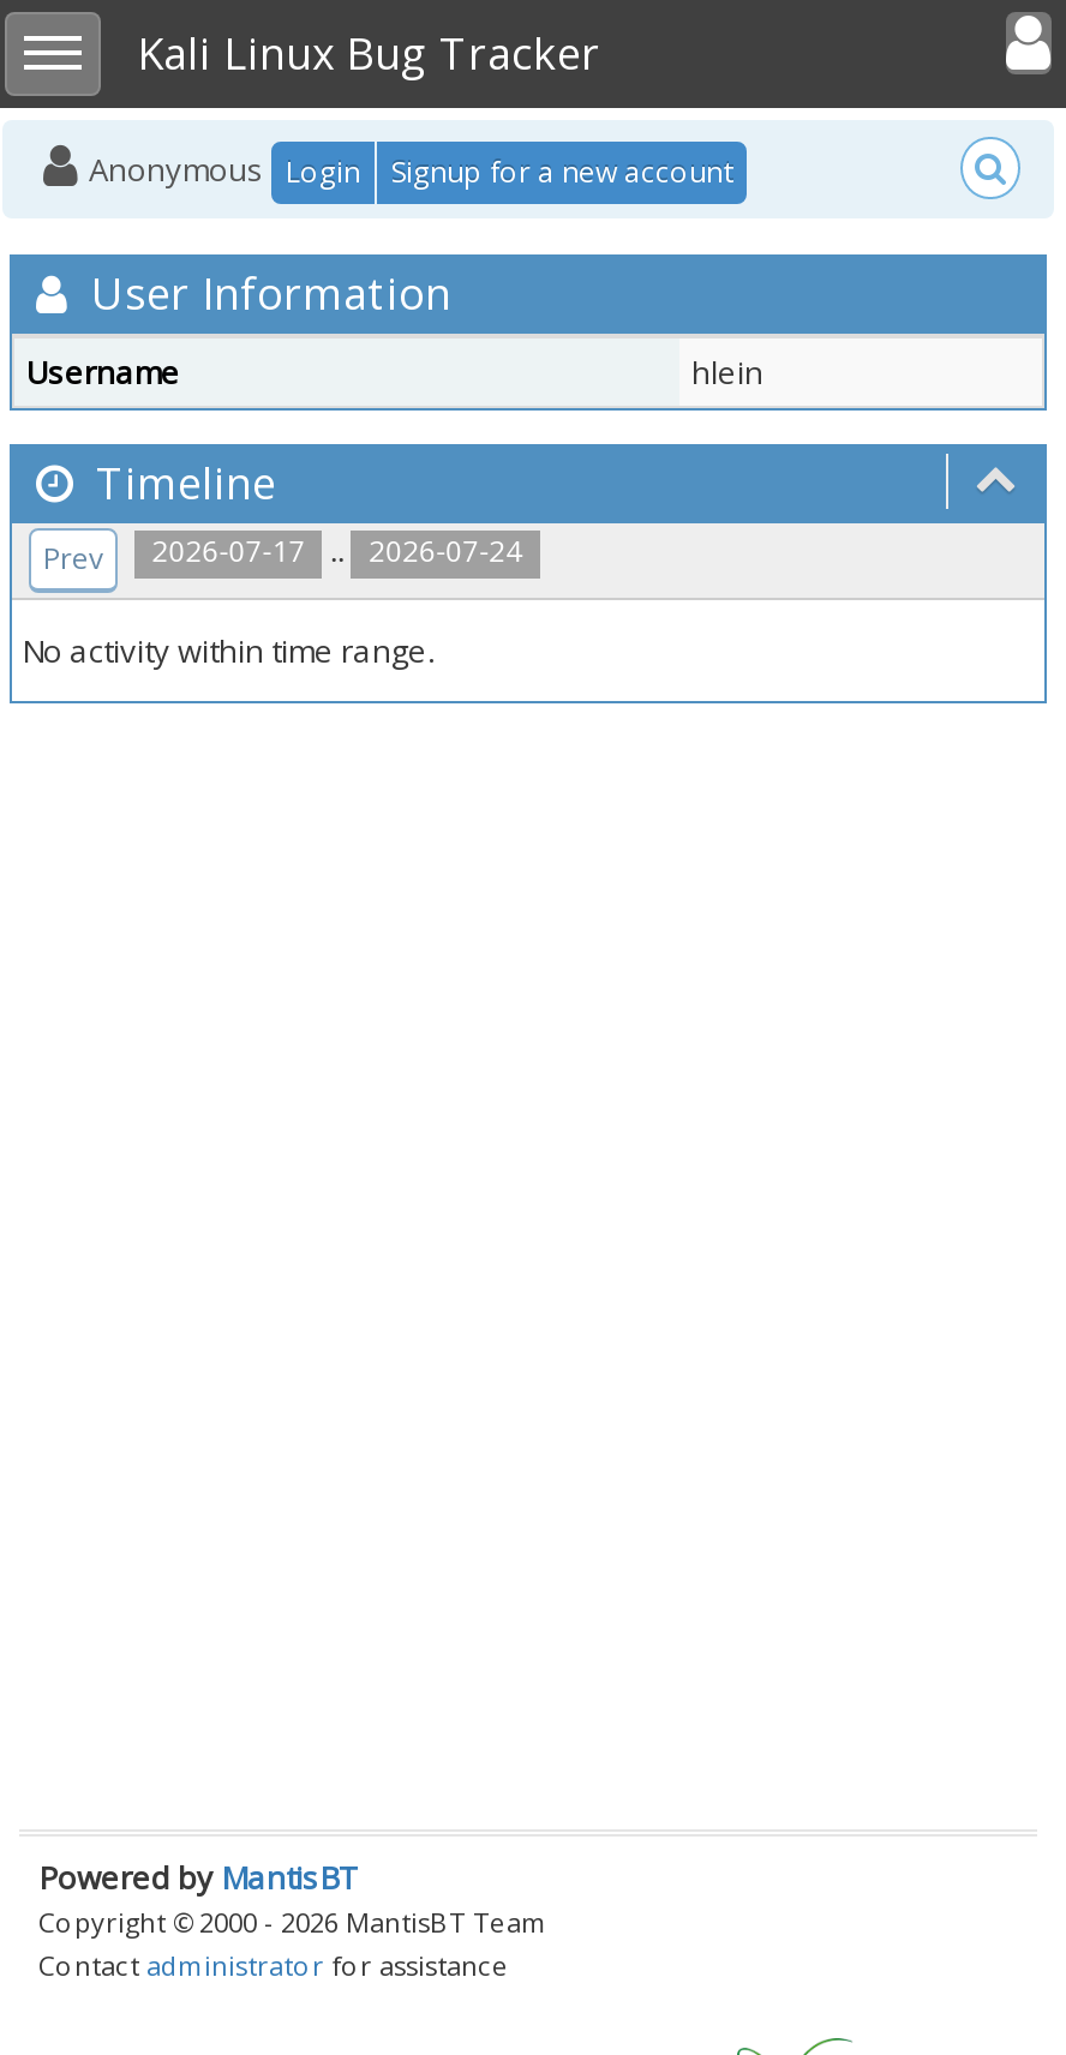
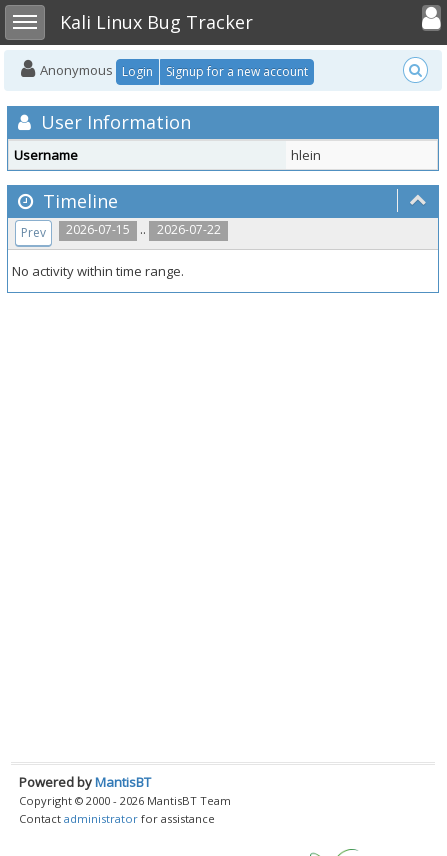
- Prev 2026-07-17 .. 2026-07-24
+ Prev 2026-07-15 .. 2026-07-22
